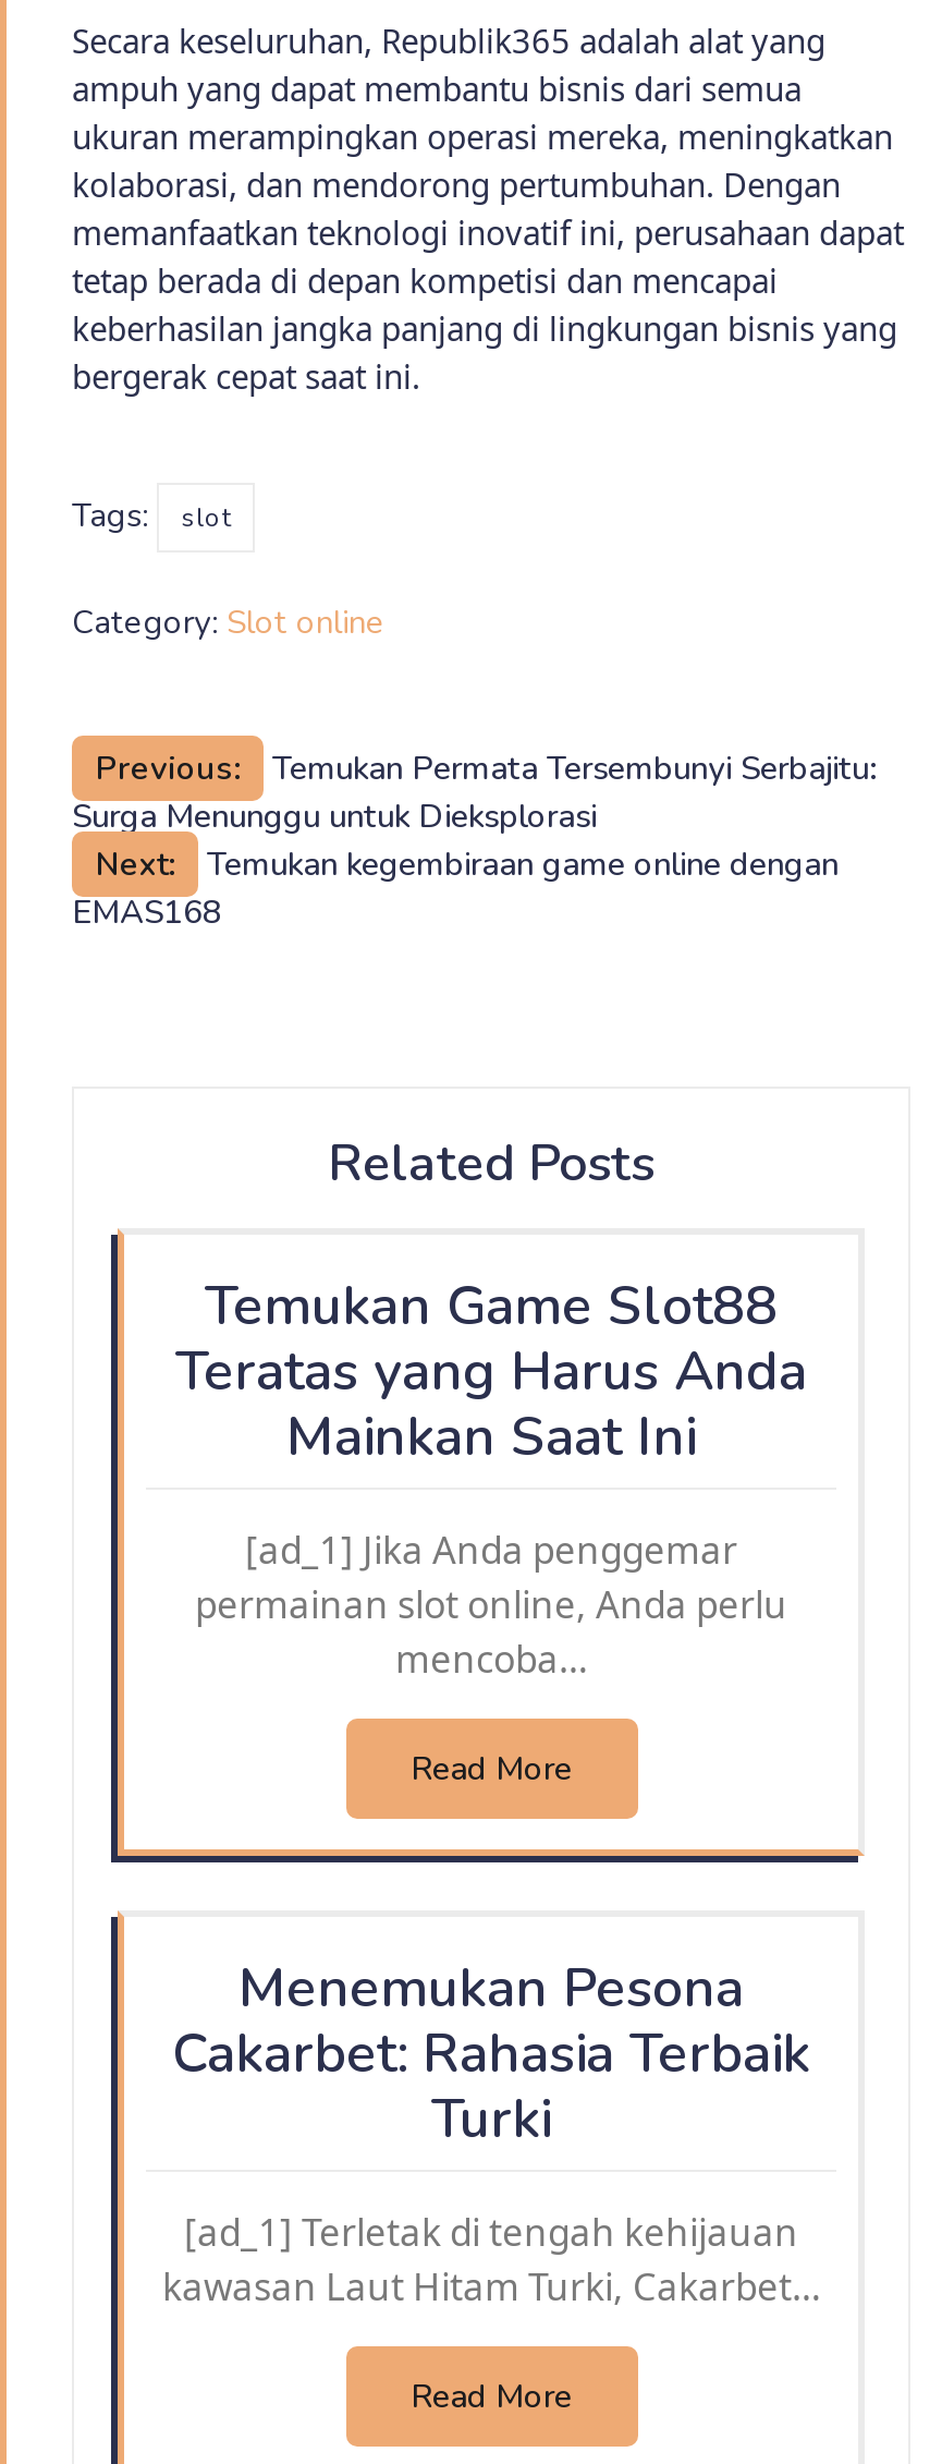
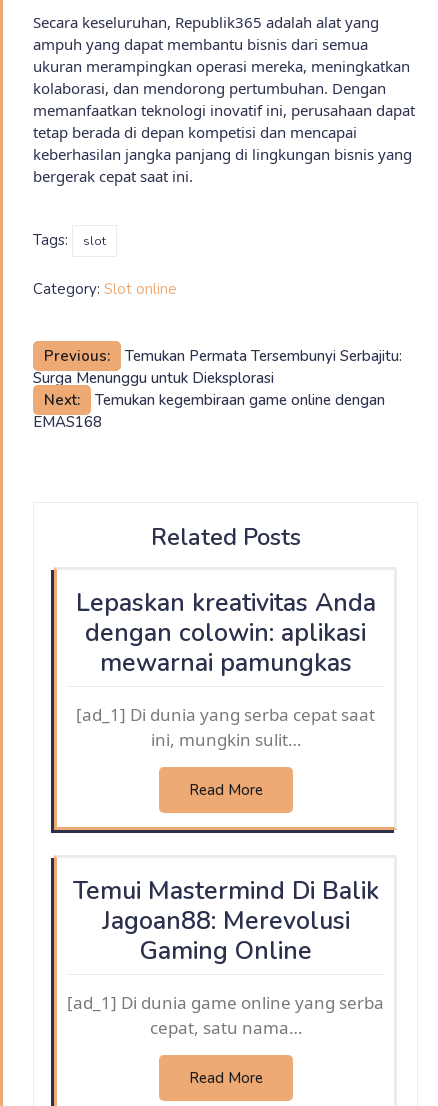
- Temukan Game Slot88
- Teratas yang Harus Anda
- Mainkan Saat Ini
+ Lepaskan kreativitas Anda
+ dengan colowin: aplikasi
+ mewarnai pamungkas

- [ad_1] Jika Anda penggemar
- permainan slot online, Anda perlu
- mencoba…
+ [ad_1] Di dunia yang serba cepat saat
+ ini, mungkin sulit…

- Menemukan Pesona
- Cakarbet: Rahasia Terbaik
- Turki
+ Temui Mastermind Di Balik
+ Jagoan88: Merevolusi
+ Gaming Online

- [ad_1] Terletak di tengah kehijauan
- kawasan Laut Hitam Turki, Cakarbet…
+ [ad_1] Di dunia game online yang serba
+ cepat, satu nama…
